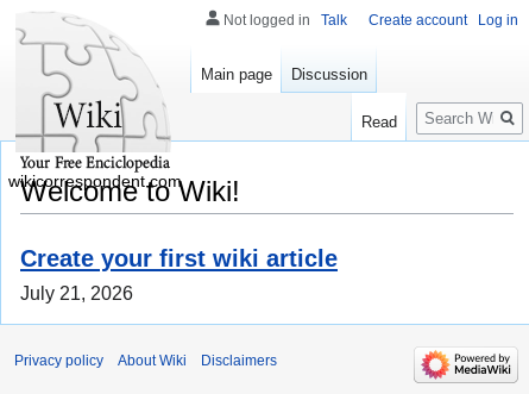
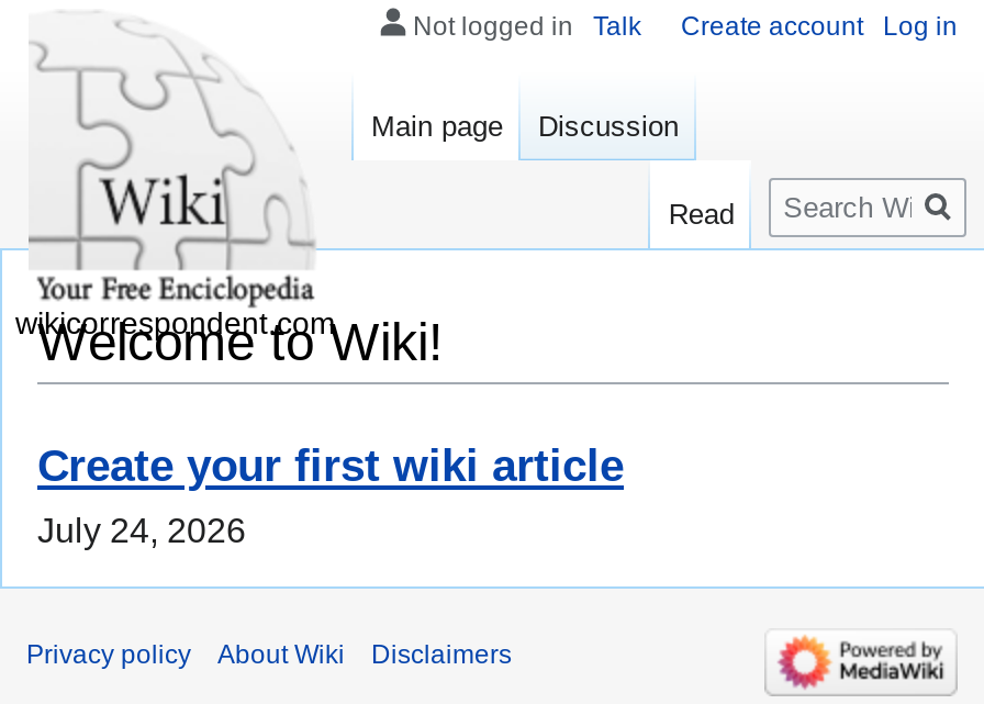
- July 21, 2026
+ July 24, 2026
